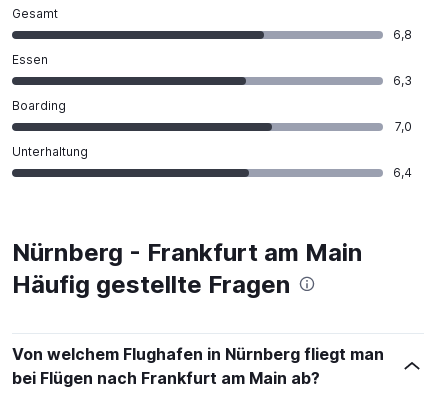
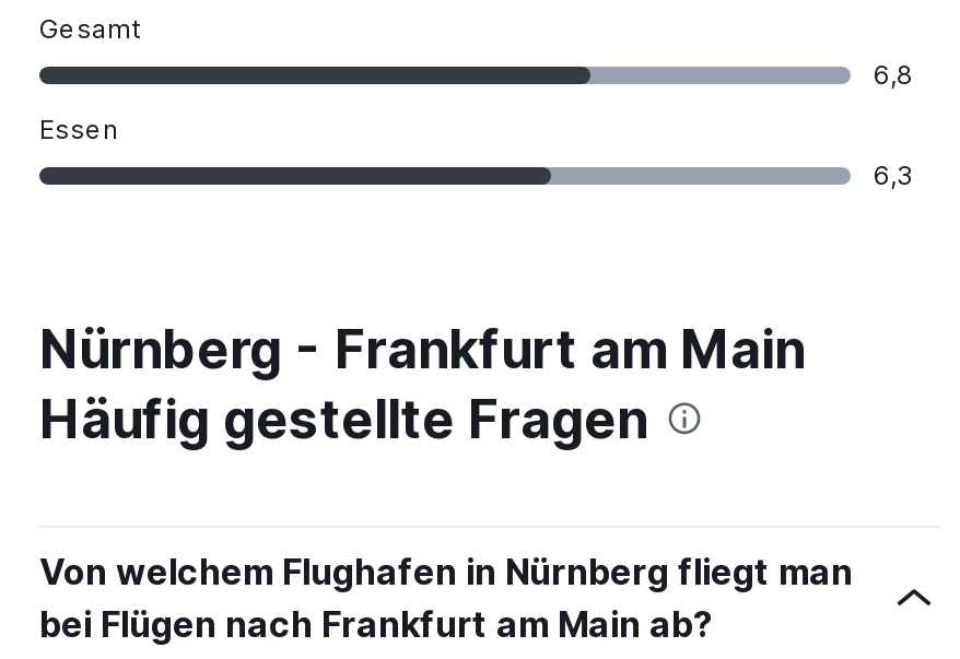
- Boarding
- 7,0
- Unterhaltung
- 6,4
